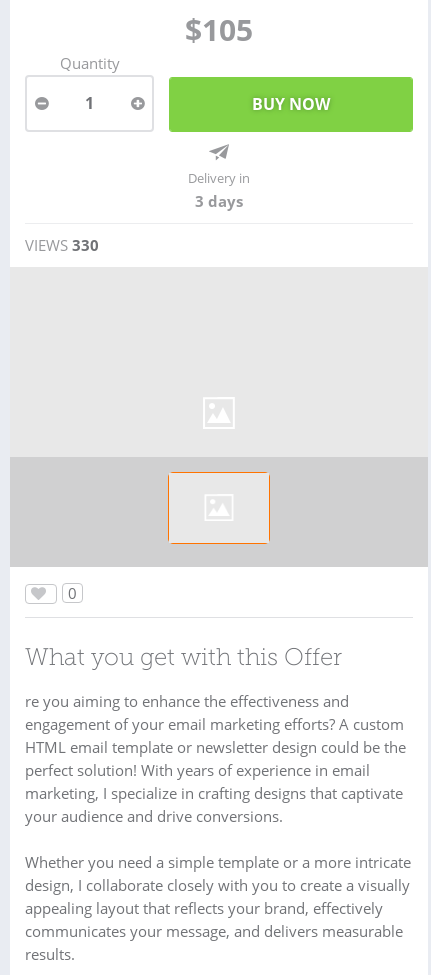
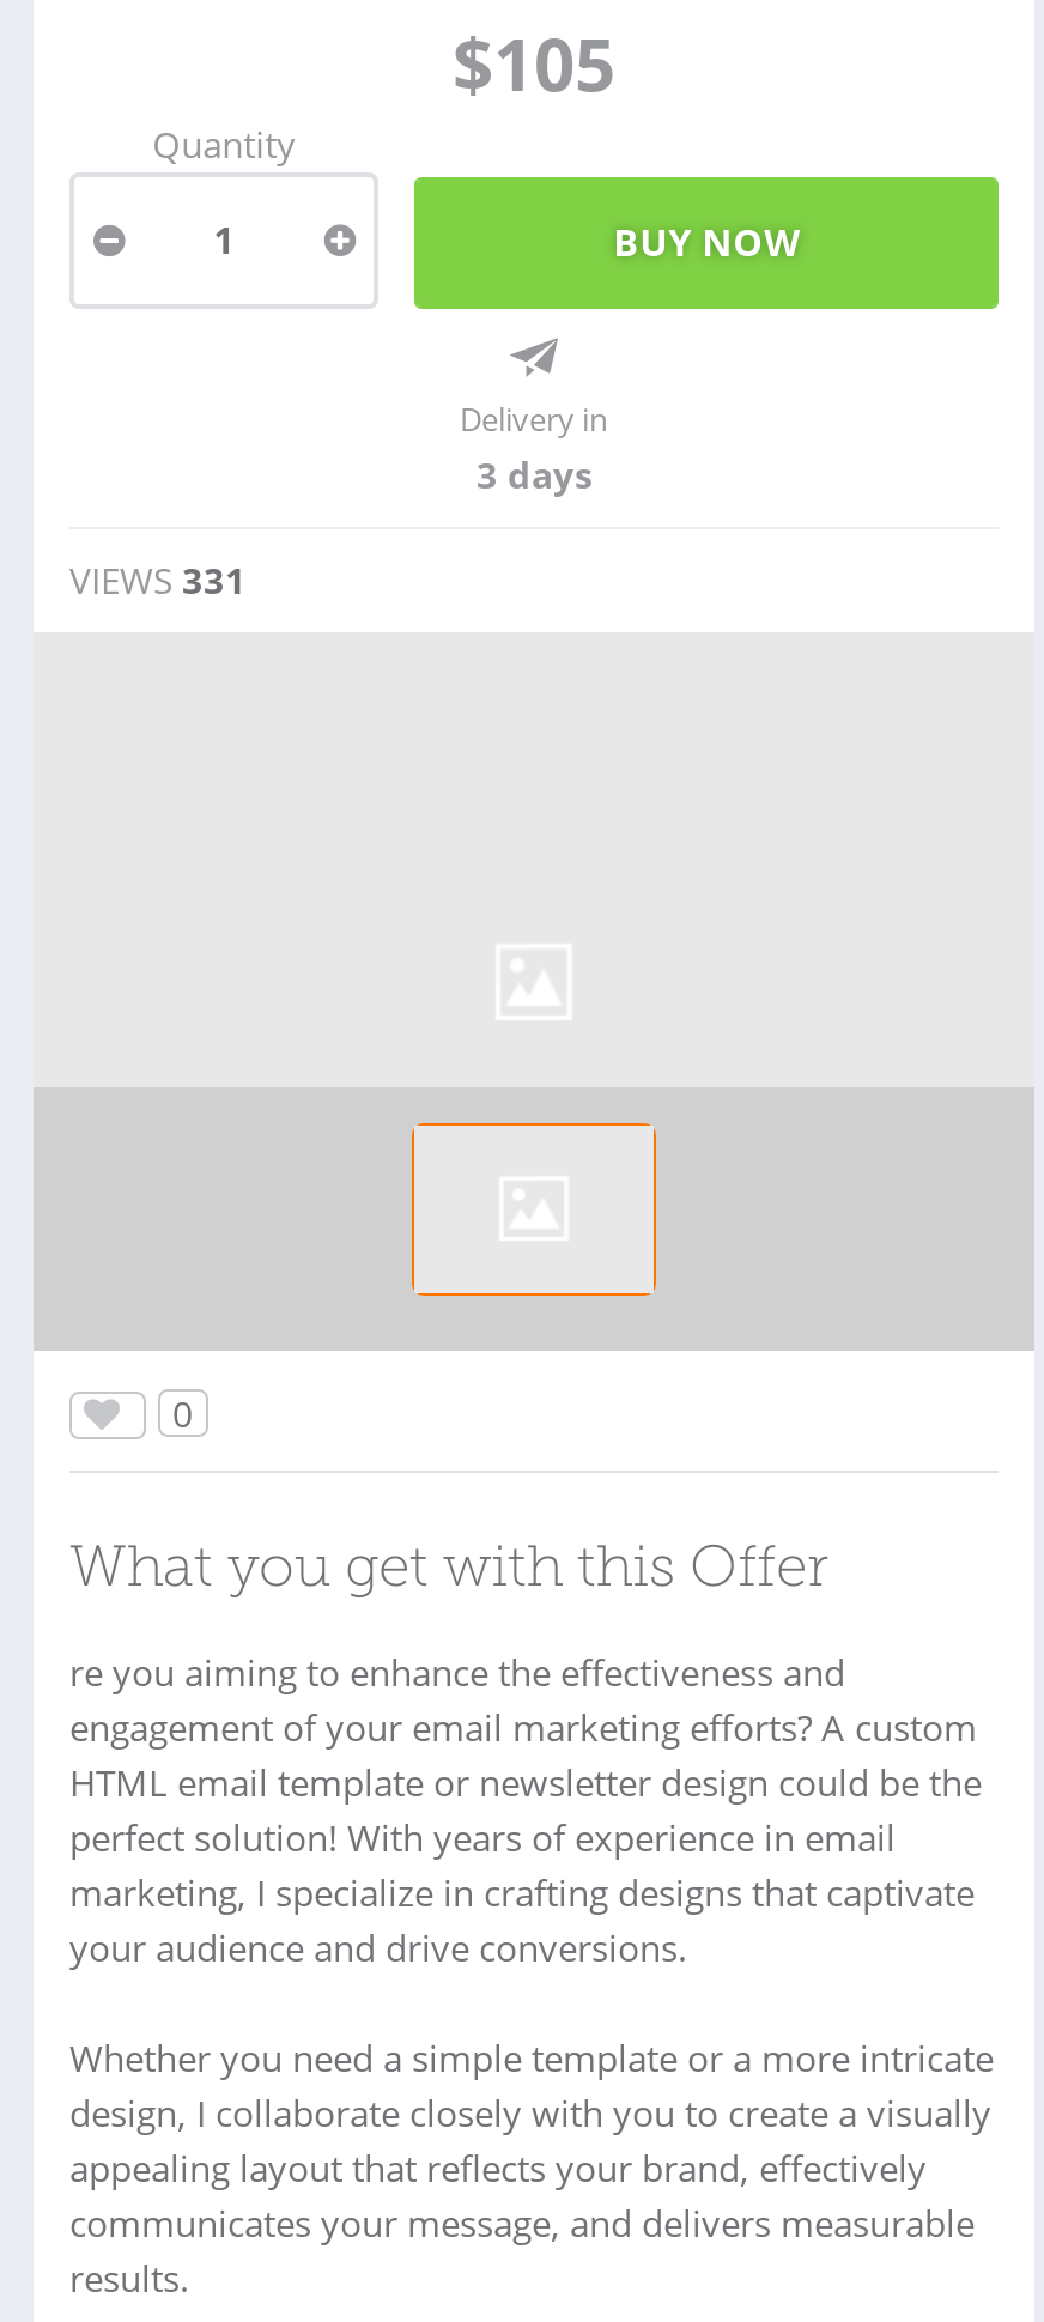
- VIEWS 330
+ VIEWS 331
